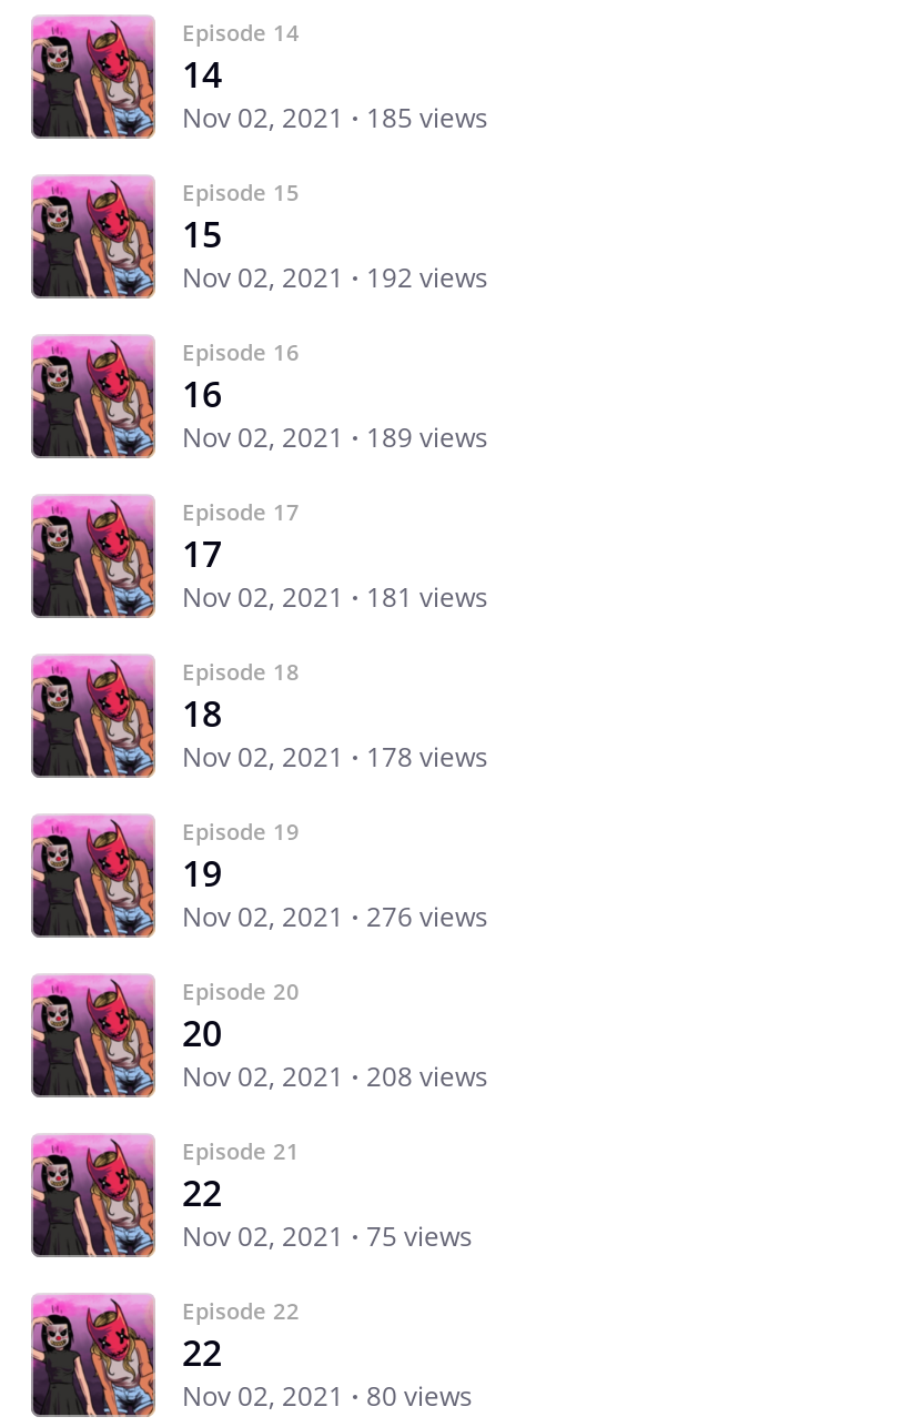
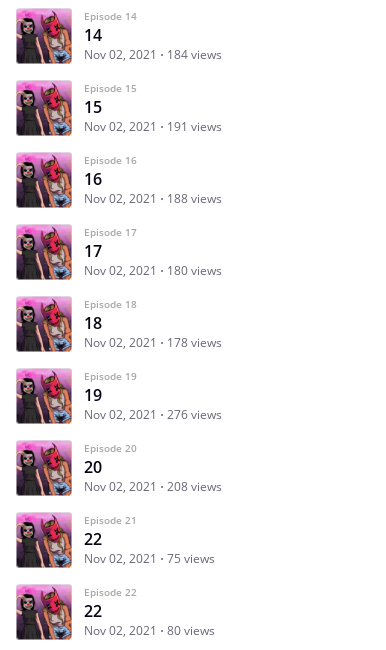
- Nov 02, 2021 185 views
+ Nov 02, 2021 184 views

- Nov 02, 2021 192 views
+ Nov 02, 2021 191 views

- Nov 02, 2021 189 views
+ Nov 02, 2021 188 views

- Nov 02, 2021 181 views
+ Nov 02, 2021 180 views
